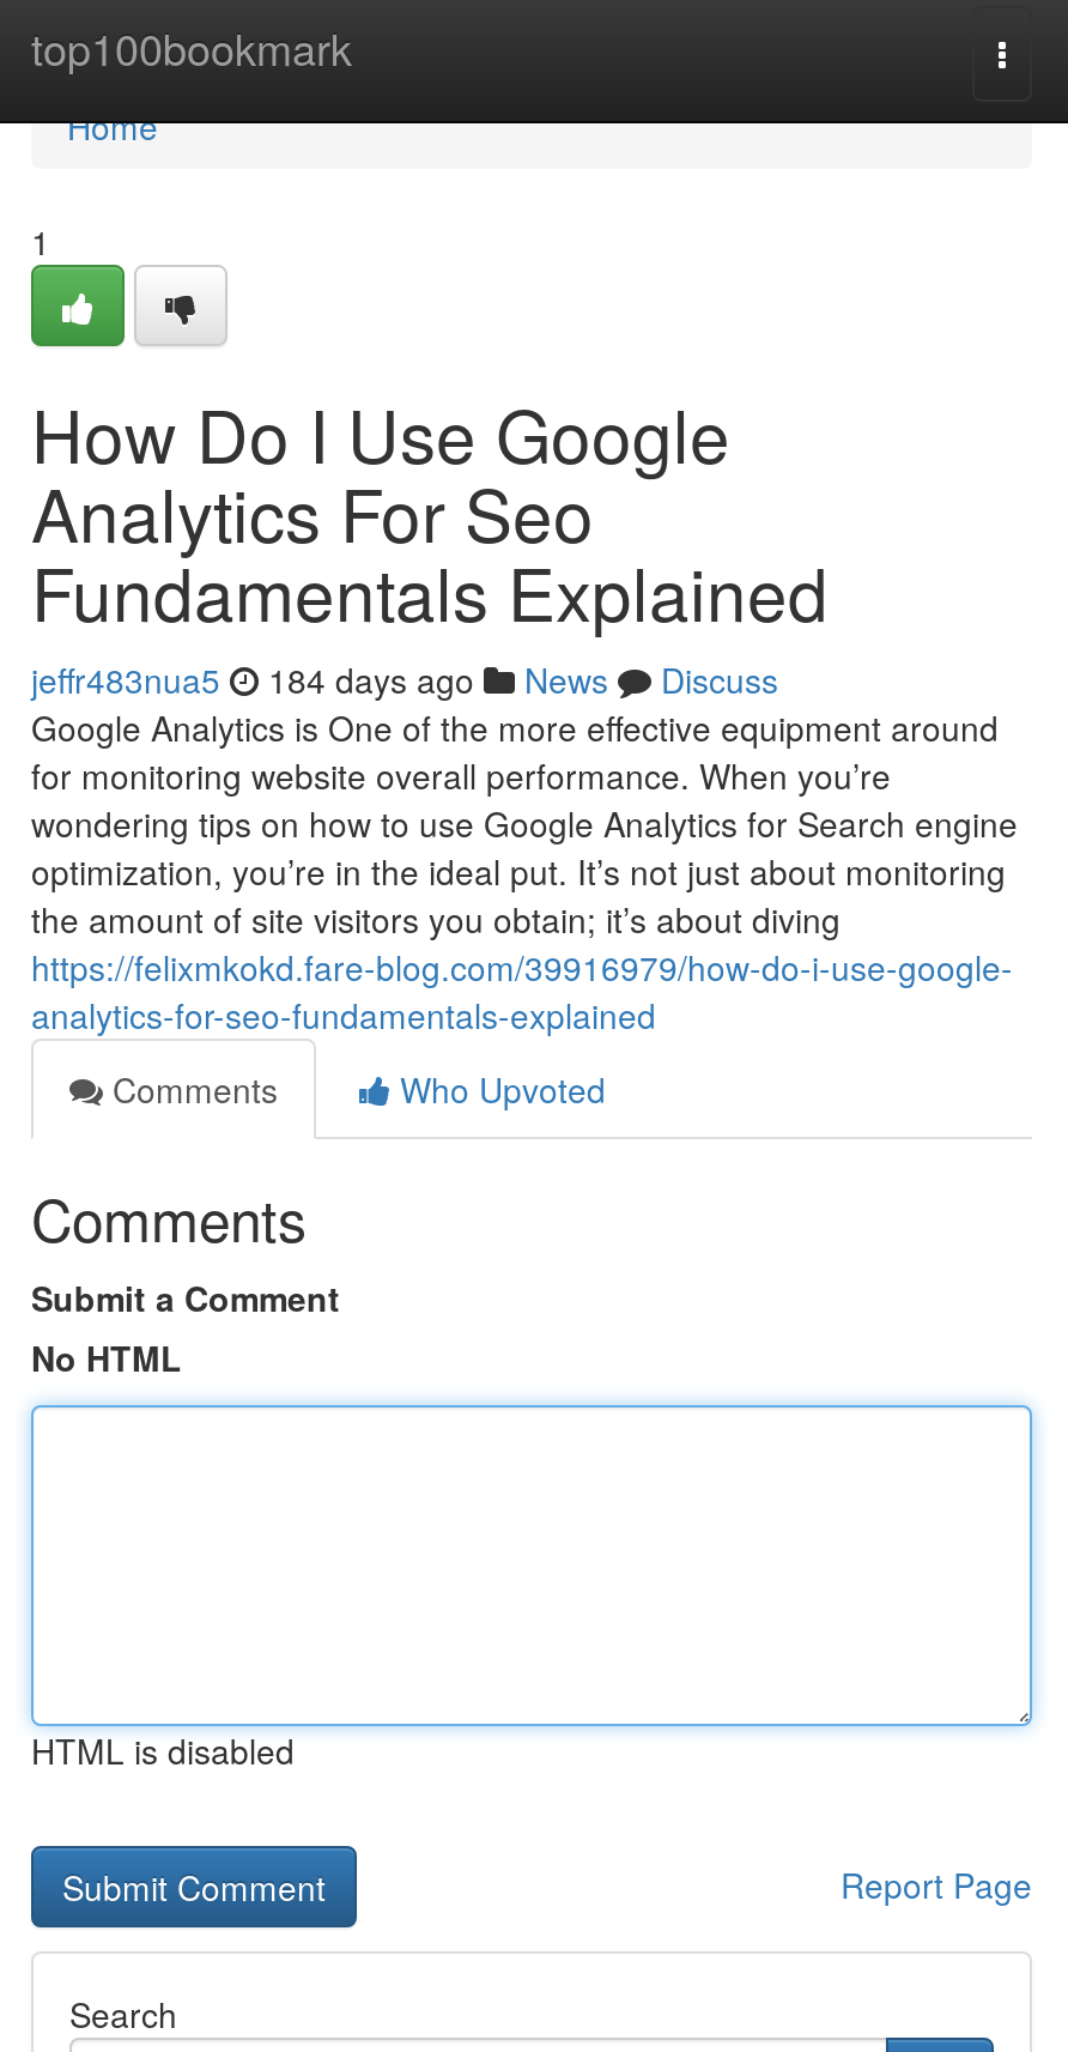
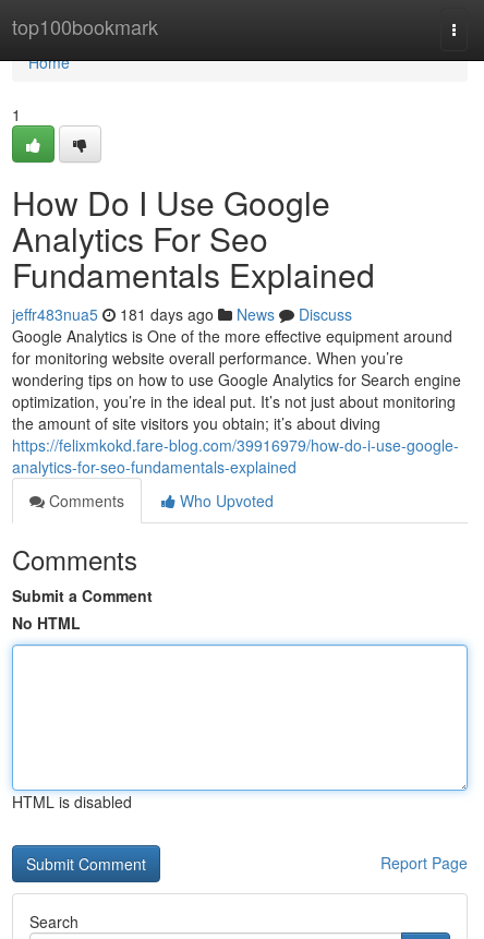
- jeffr483nua5 184 days ago News Discuss
+ jeffr483nua5 181 days ago News Discuss
